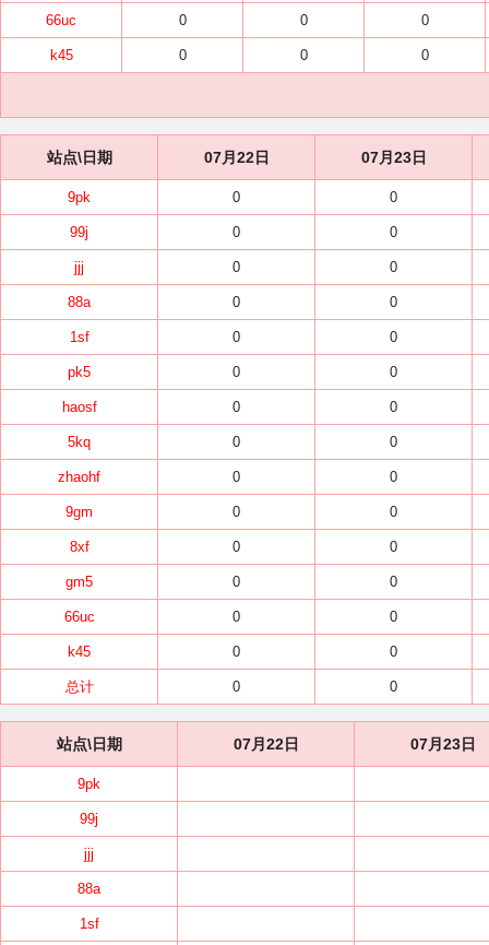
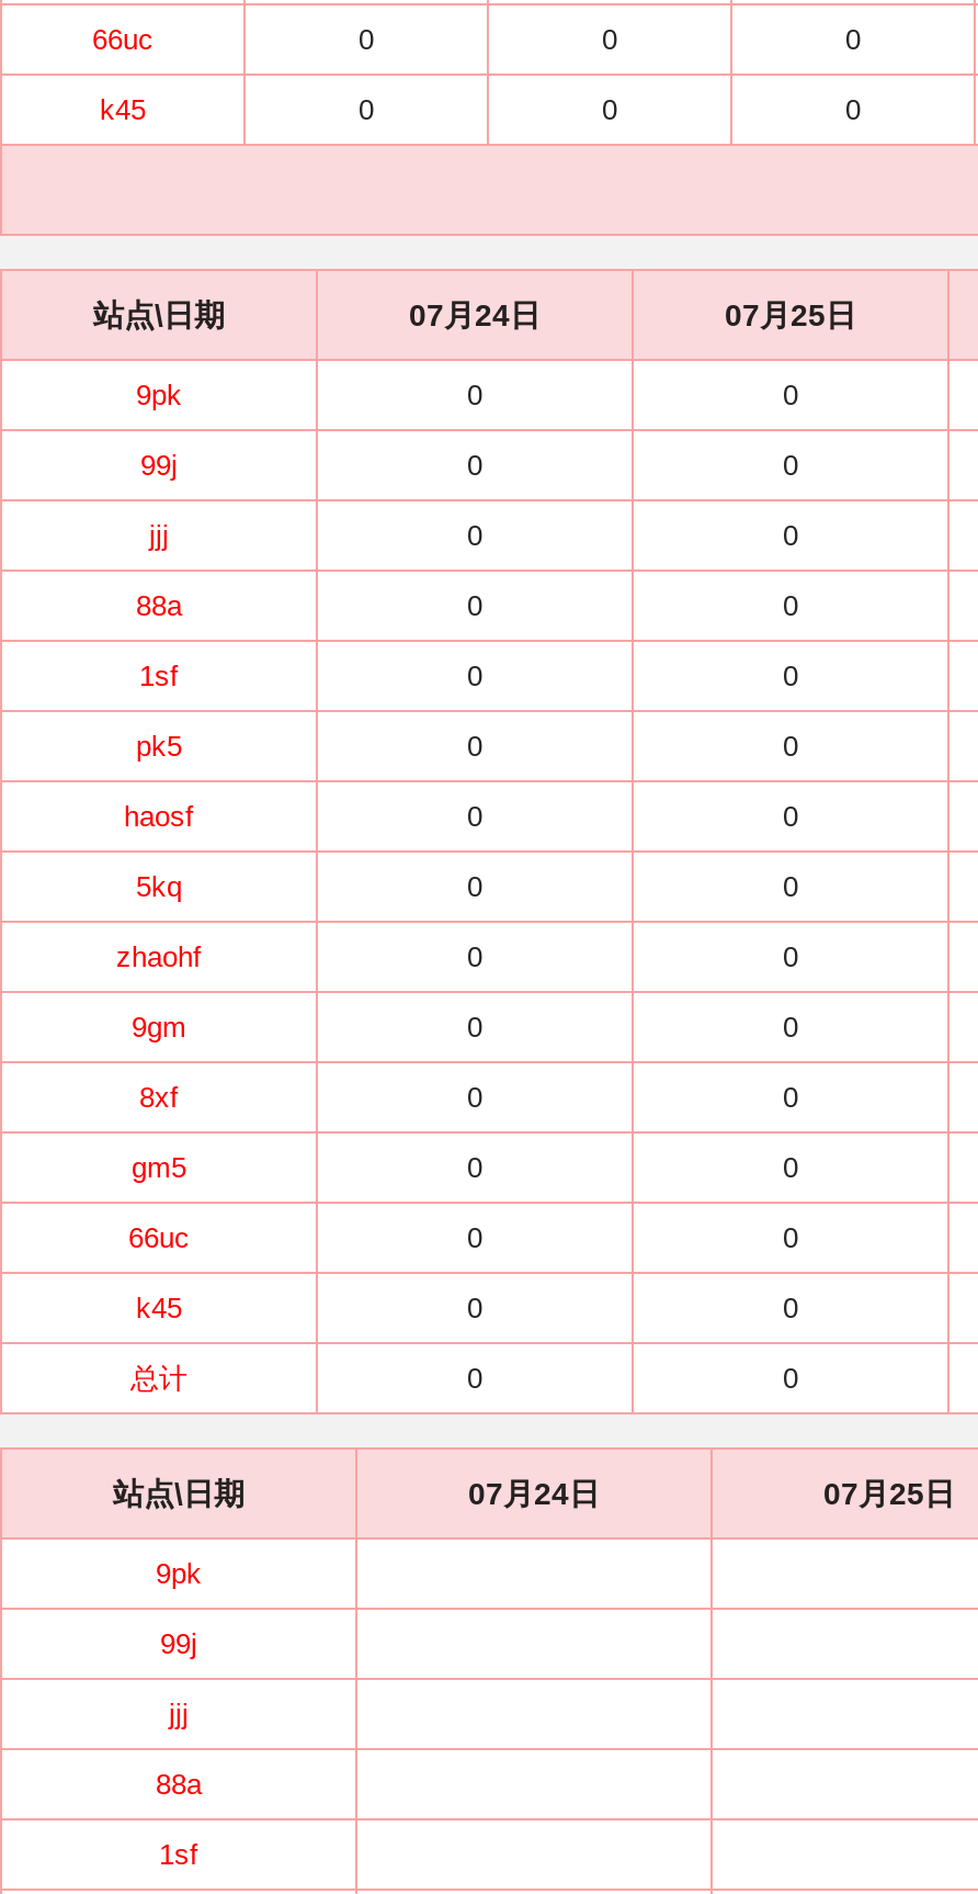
- 07月22日
+ 07月24日

- 07月23日
+ 07月25日

- 07月22日
+ 07月24日

- 07月23日
+ 07月25日
